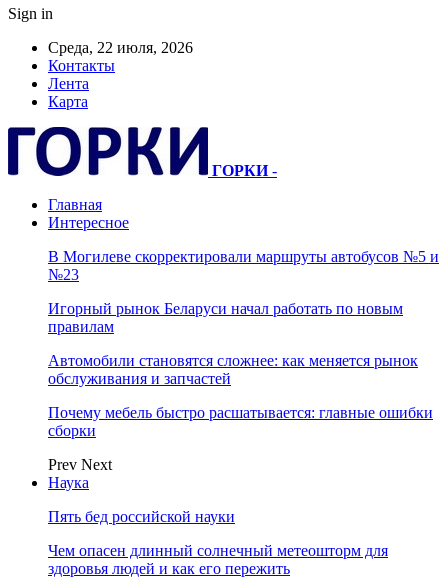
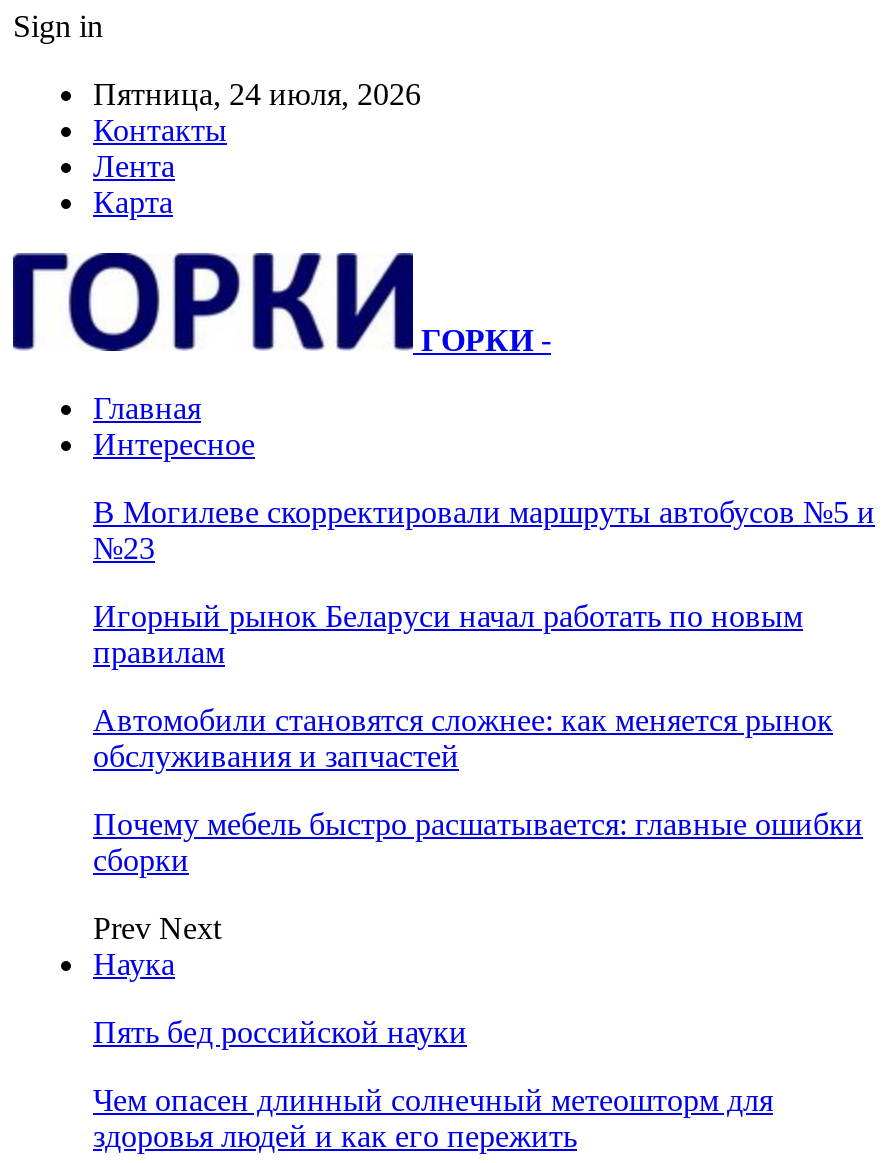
- Среда, 22 июля, 2026
+ Пятница, 24 июля, 2026
